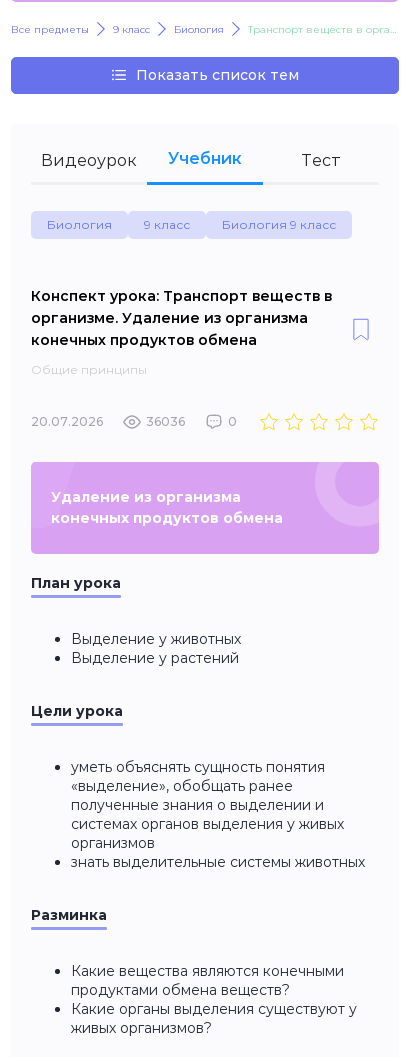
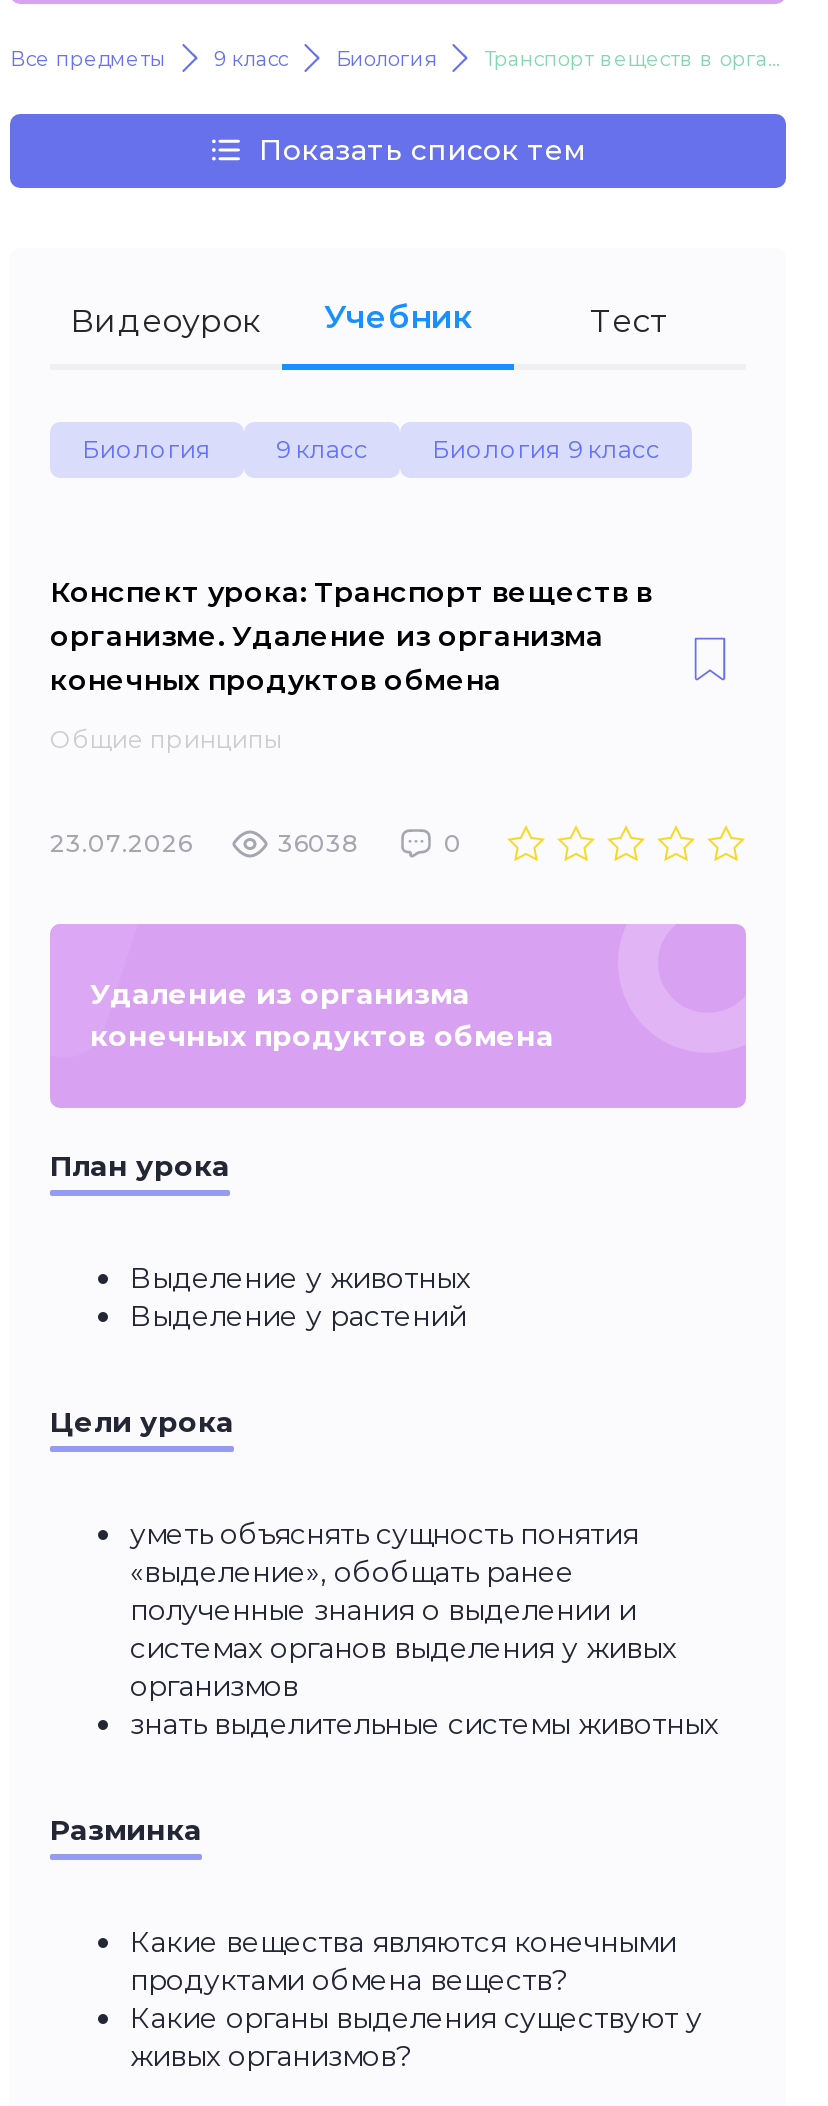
- 20.07.2026
+ 23.07.2026

- 36036
+ 36038
